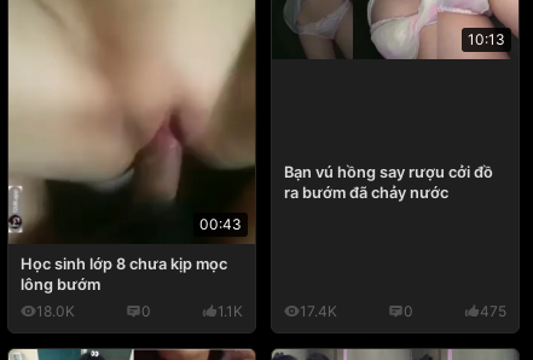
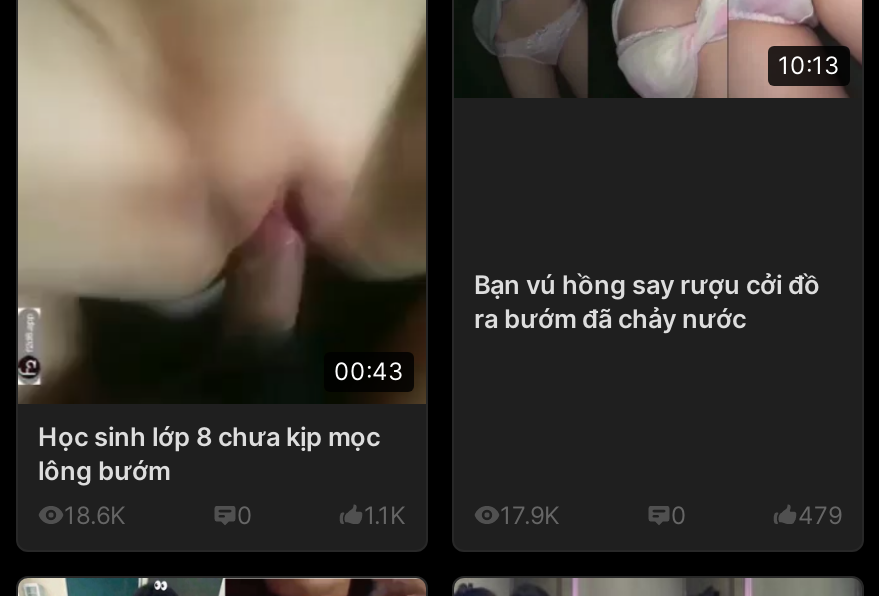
- 18.0K
+ 18.6K

- 17.4K
+ 17.9K

- 475
+ 479
